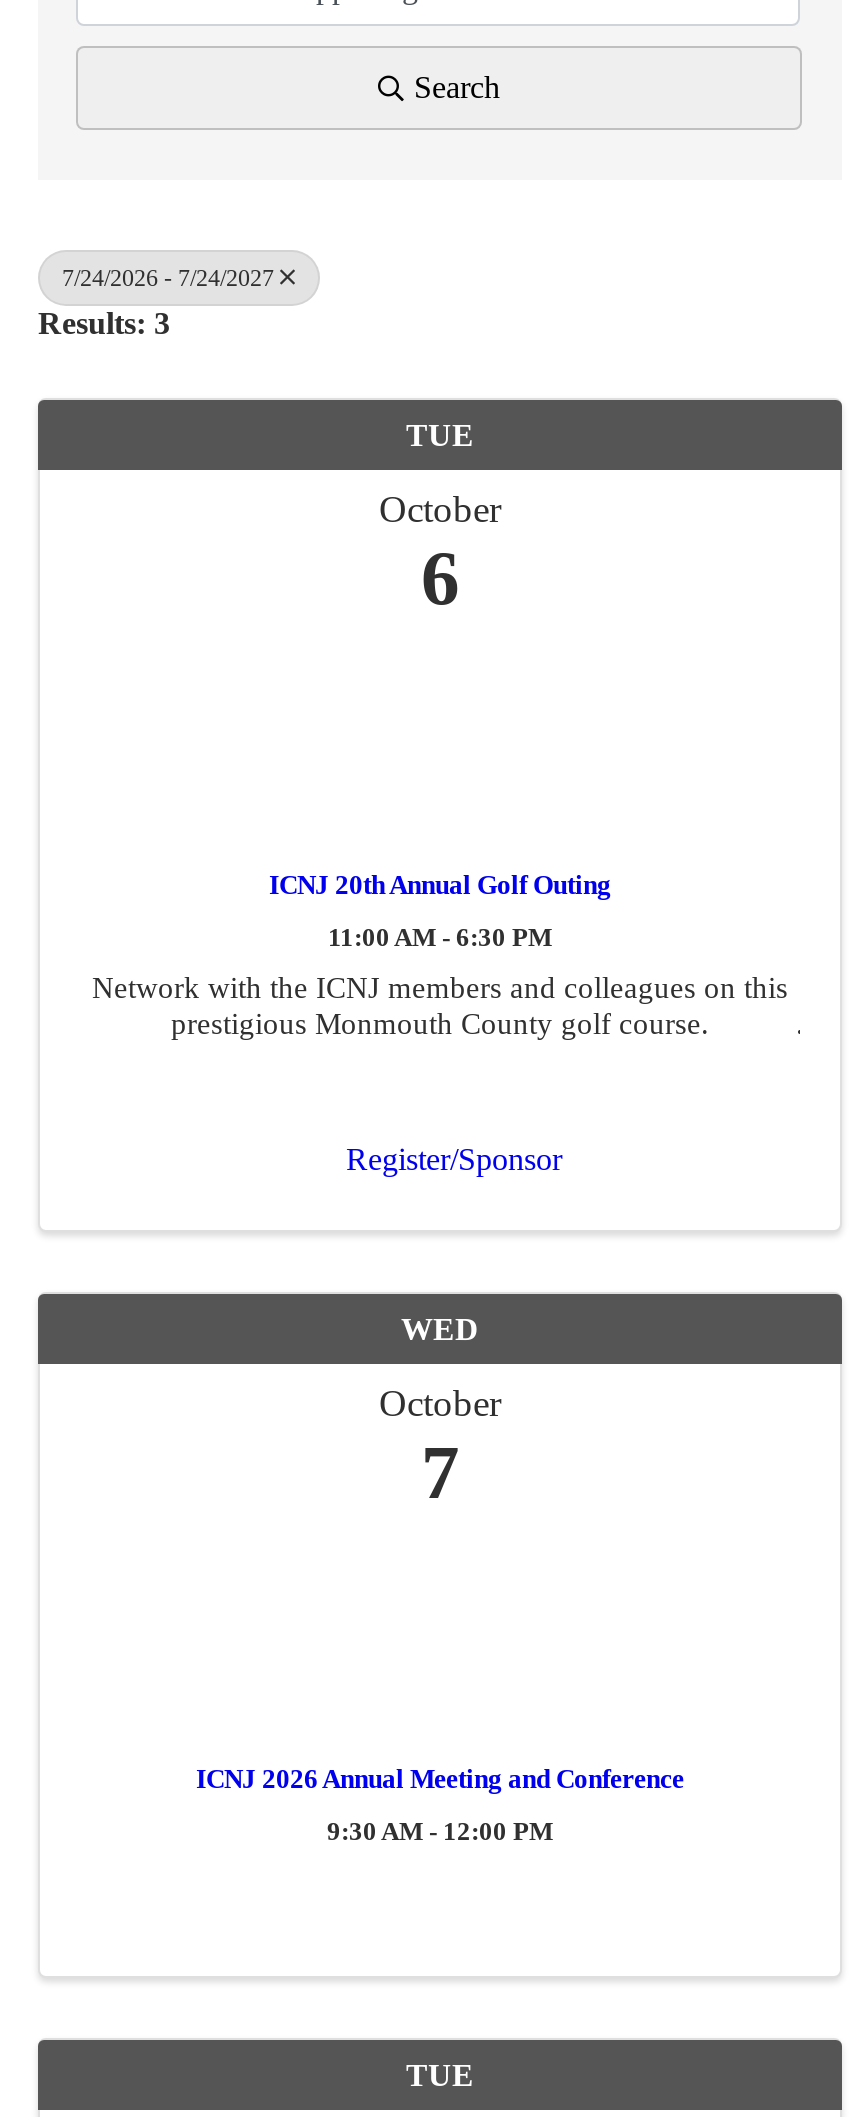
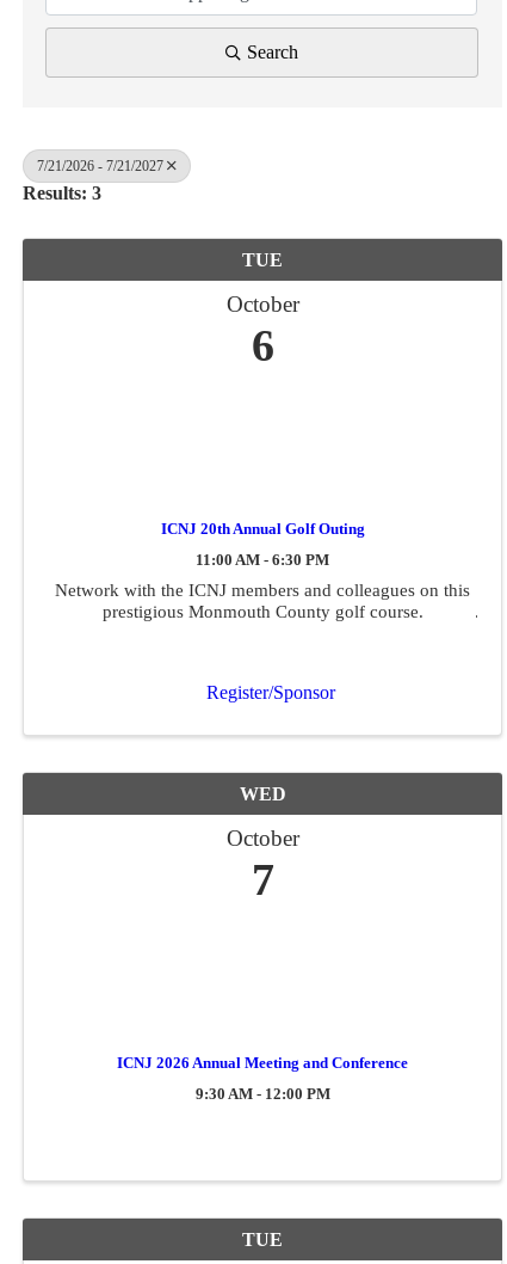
- 7/24/2026 - 7/24/2027
+ 7/21/2026 - 7/21/2027
